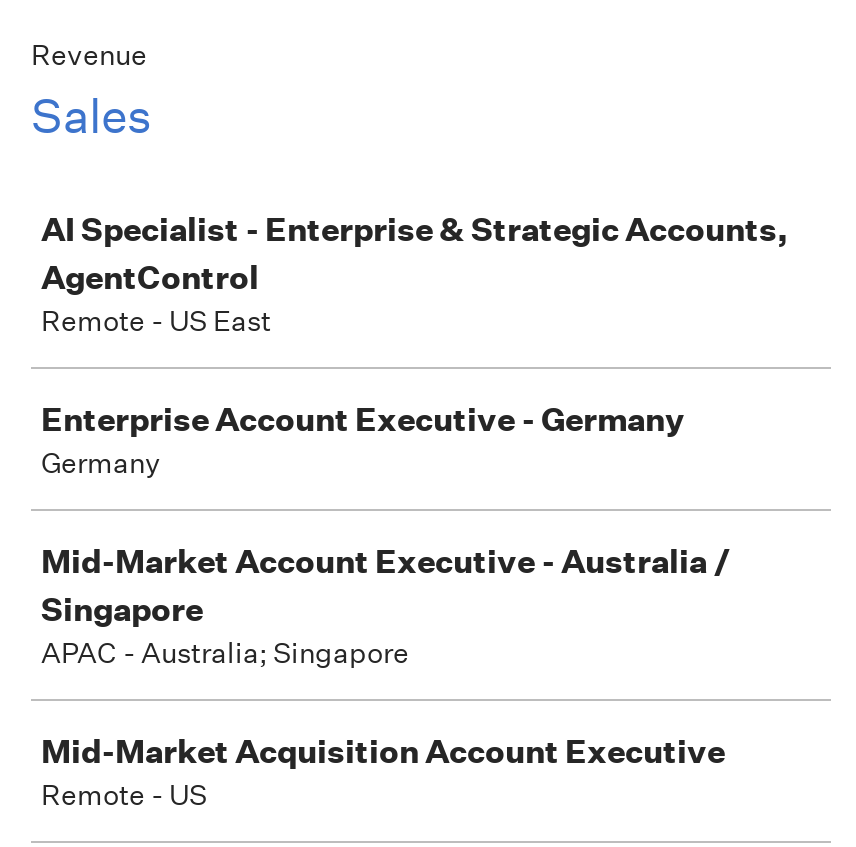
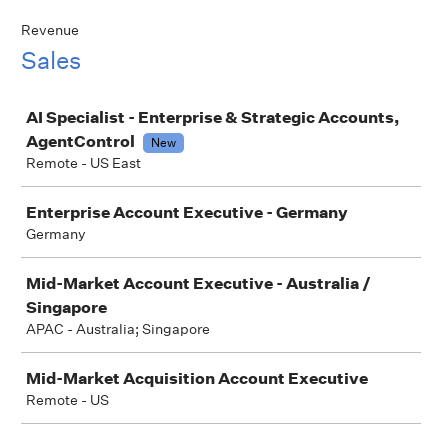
+ New
